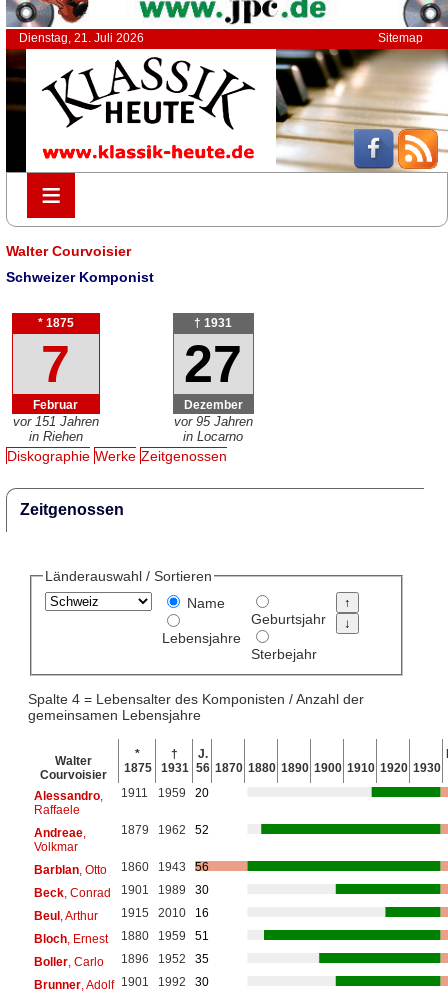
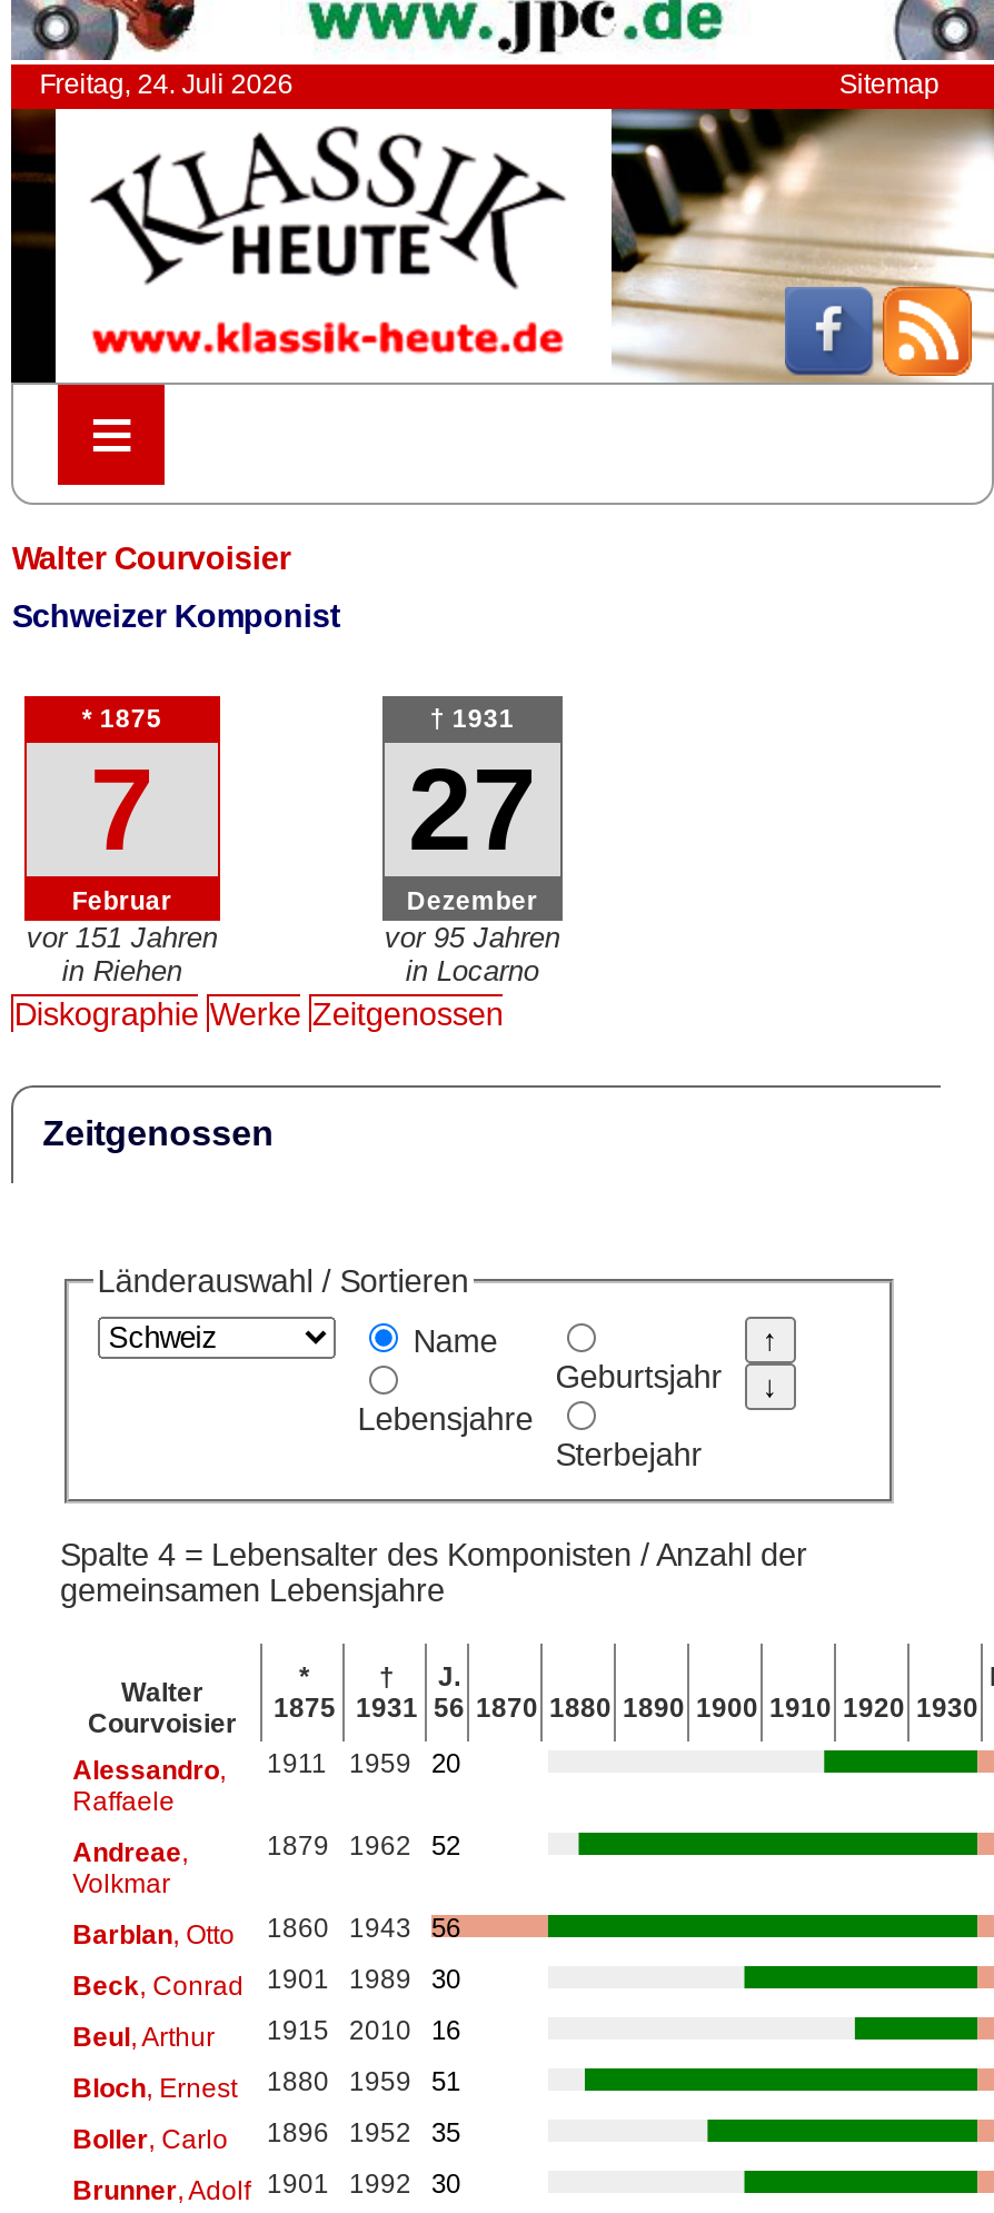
- Dienstag, 21. Juli 2026
+ Freitag, 24. Juli 2026
